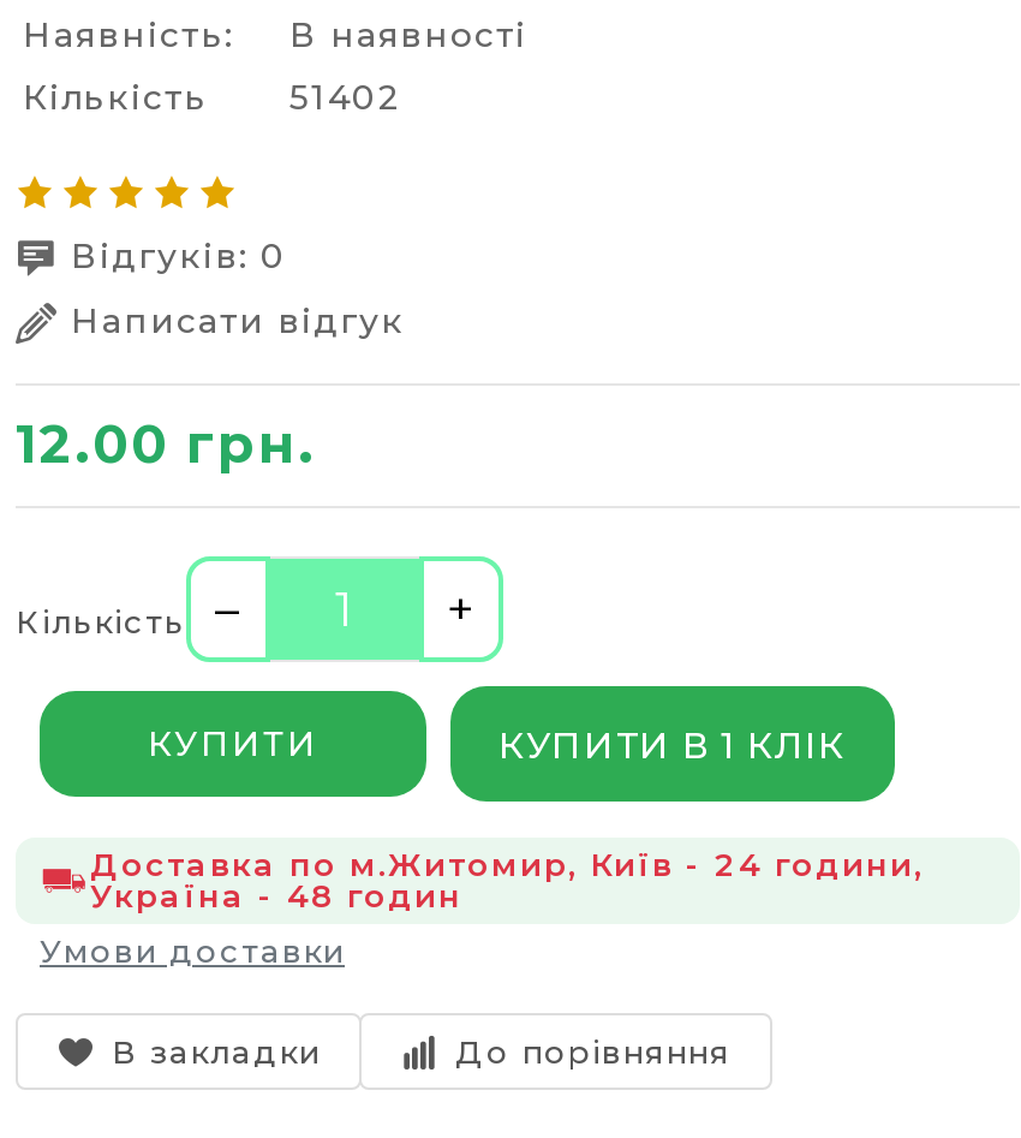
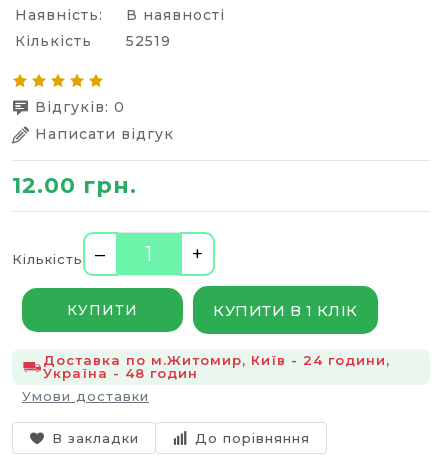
- Кількість 51402
+ Кількість 52519
